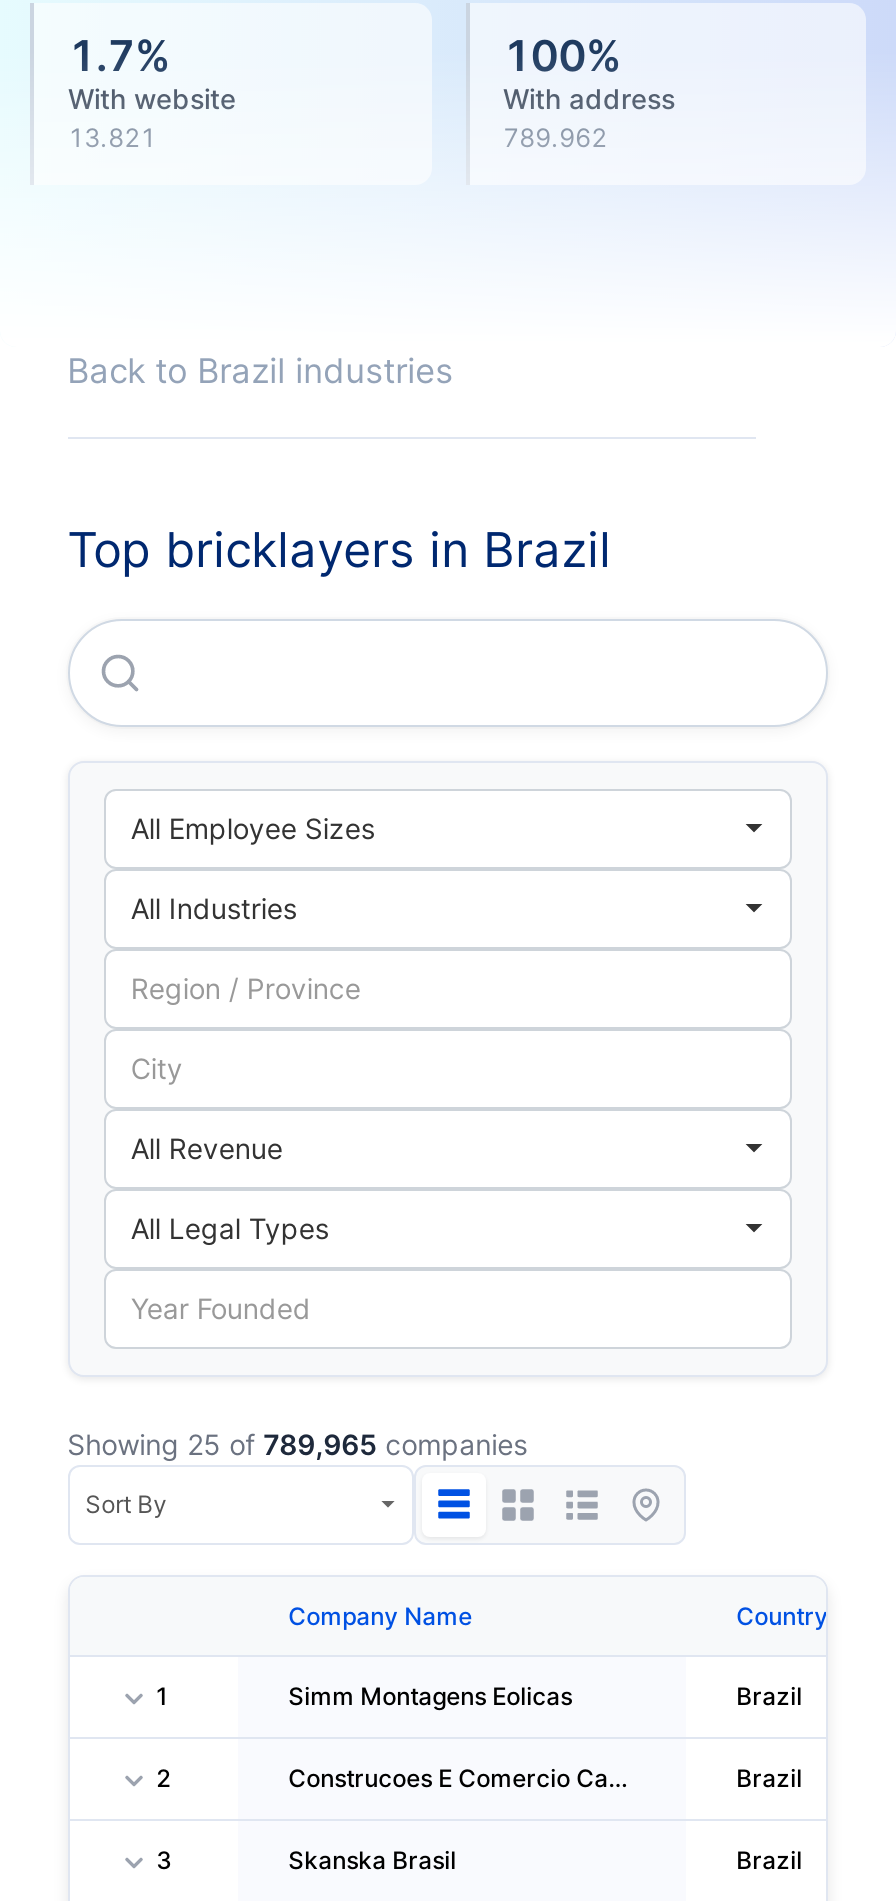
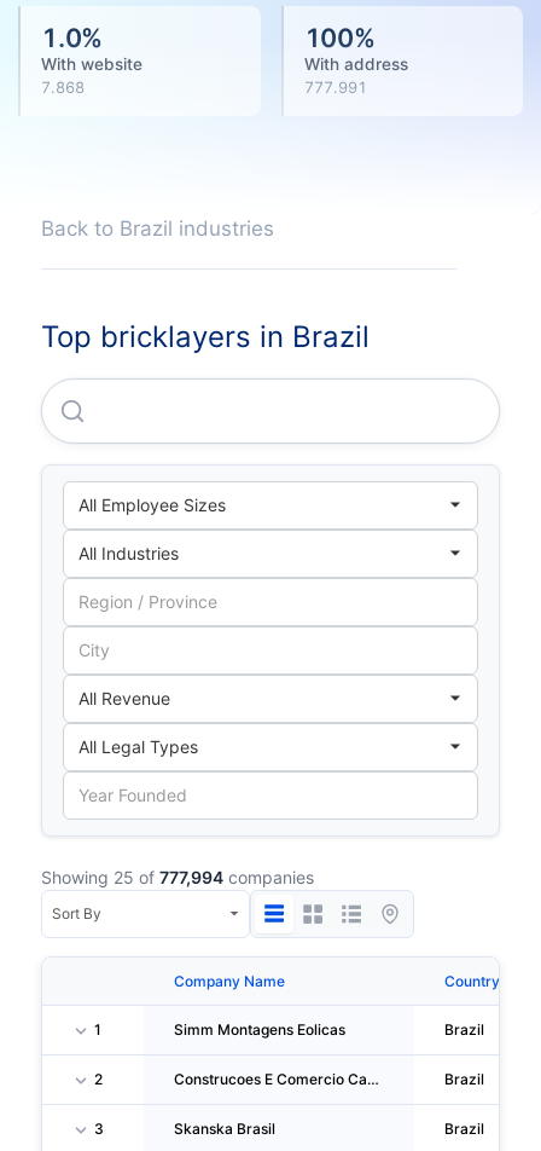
- 1.7%
+ 1.0%

- 13.821
+ 7.868

- 789.962
+ 777.991

- Showing 25 of 789,965 companies
+ Showing 25 of 777,994 companies
